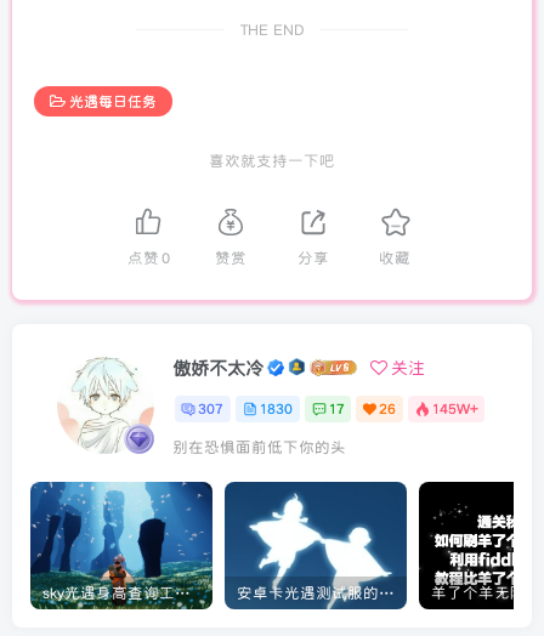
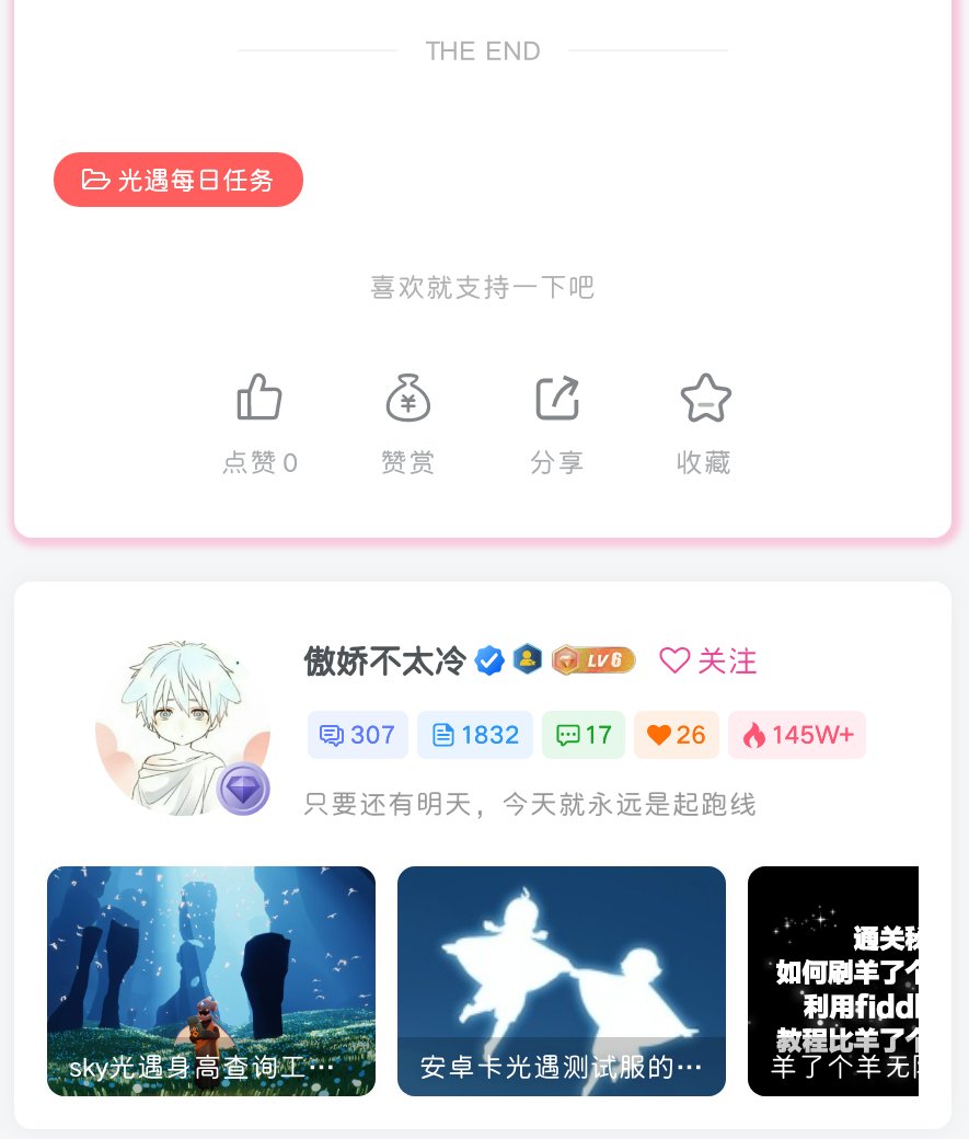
- 307 1830 17 26 145W+
+ 307 1832 17 26 145W+

- 别在恐惧面前低下你的头
+ 只要还有明天，今天就永远是起跑线
